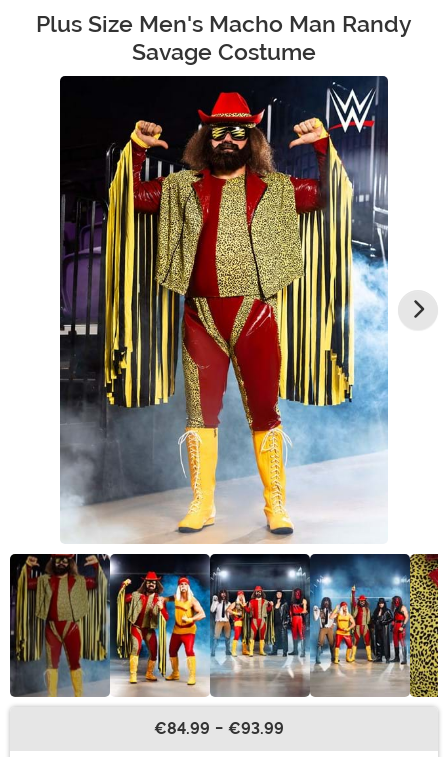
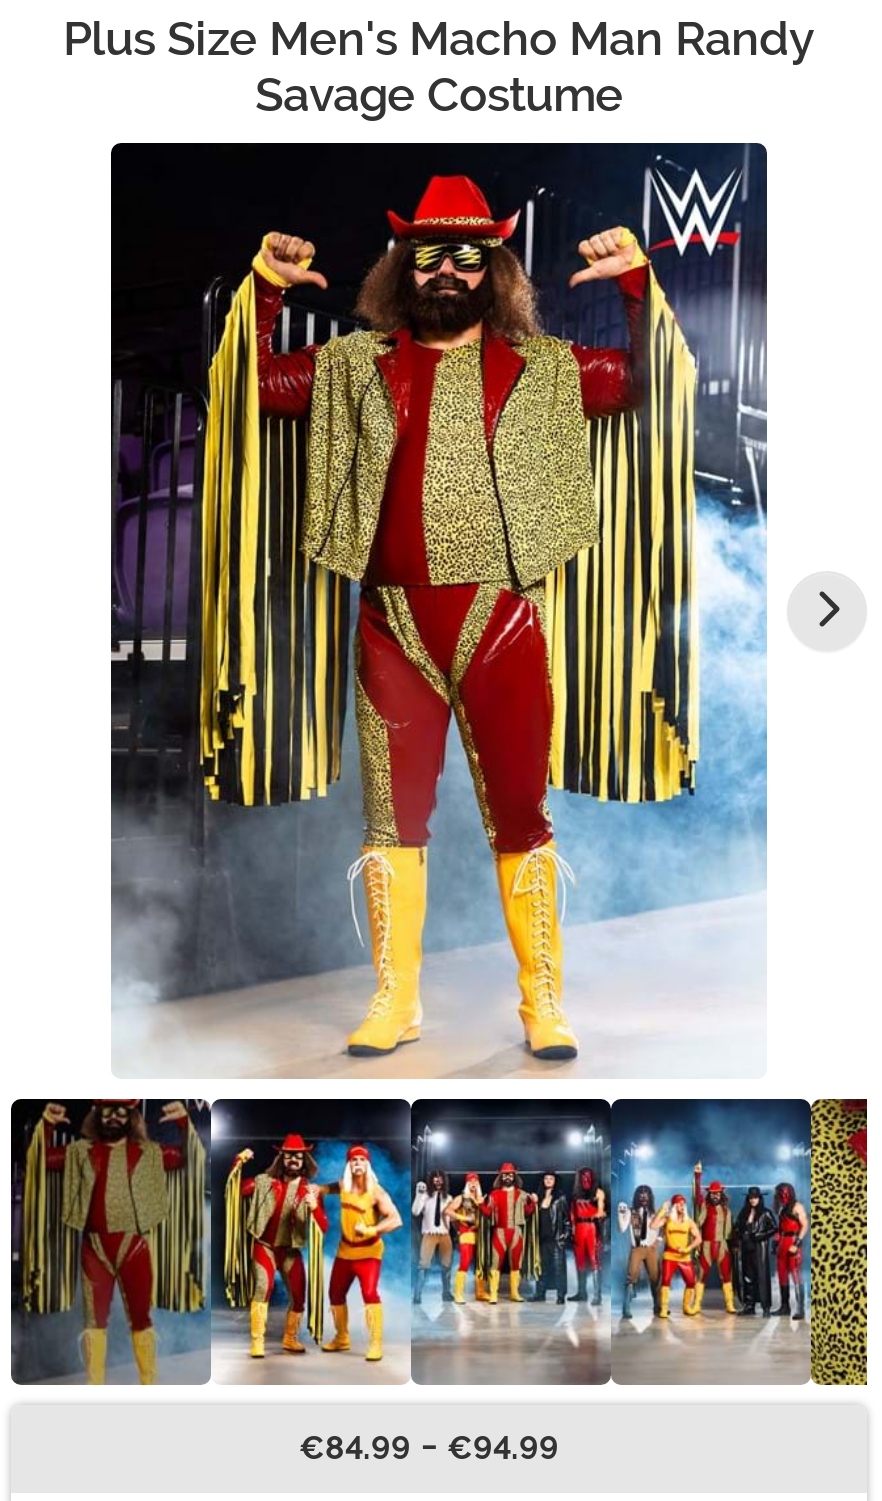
- €84.99 - €93.99
+ €84.99 - €94.99
